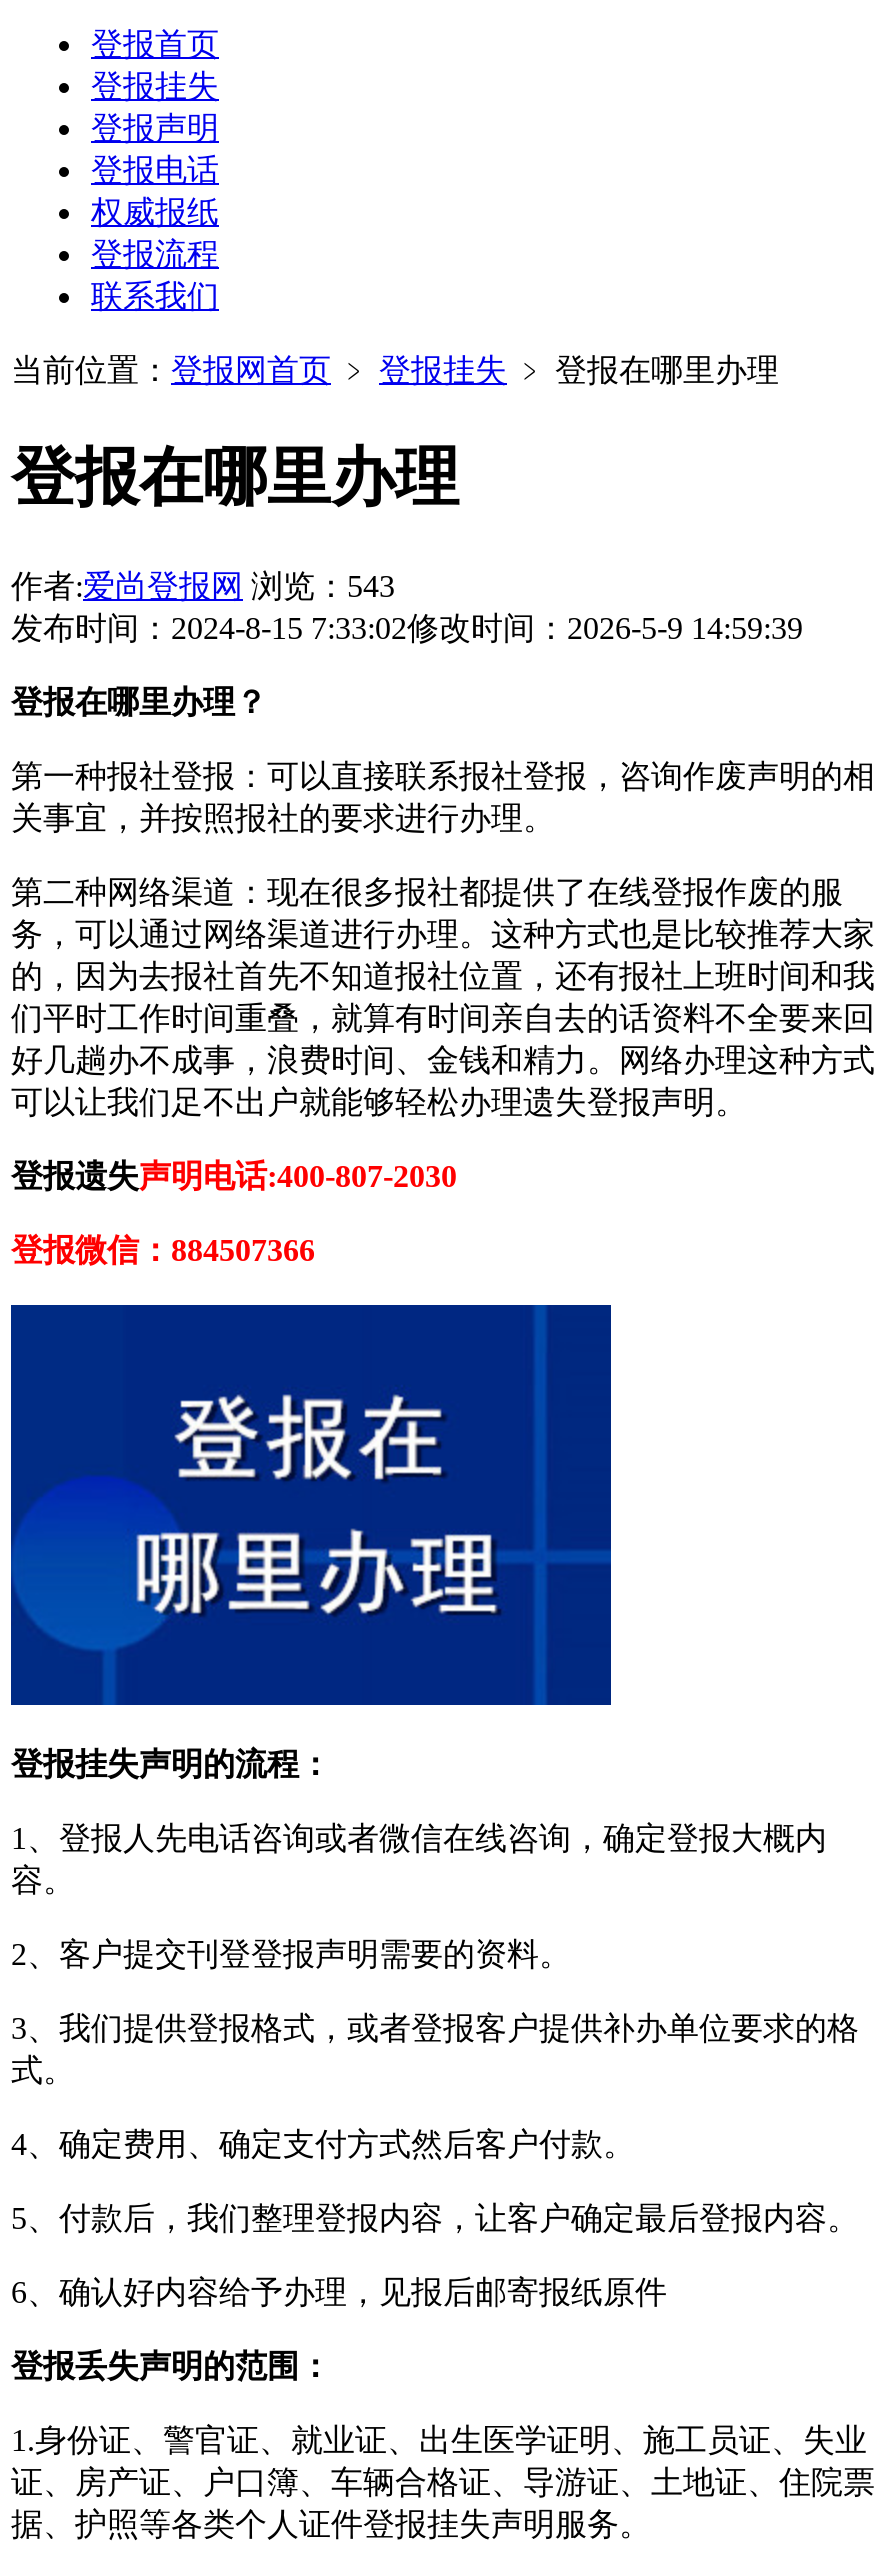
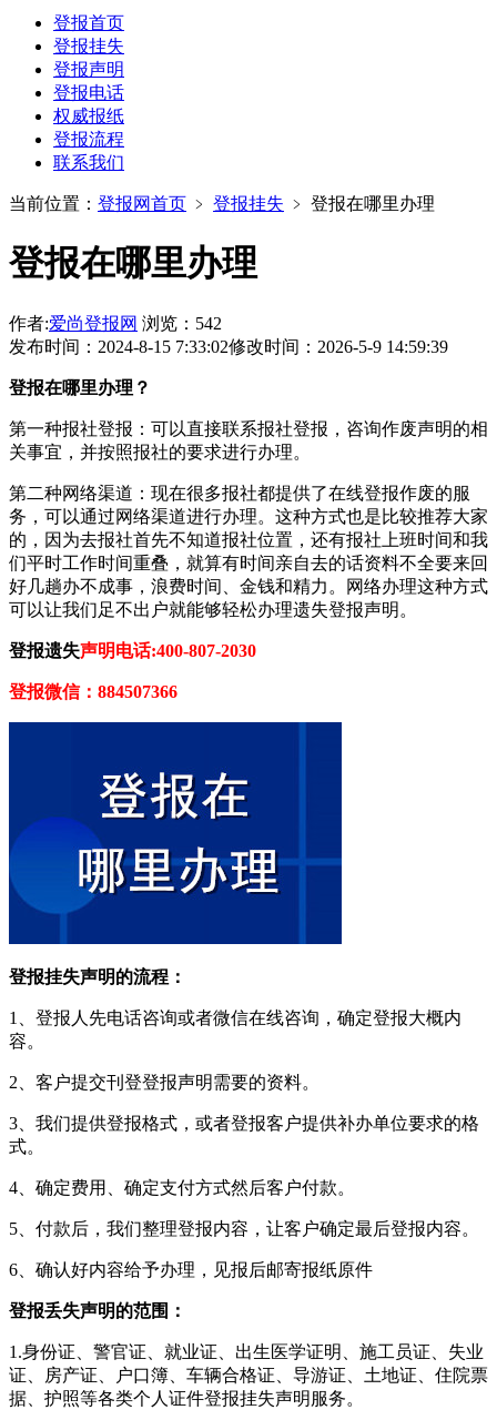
- 作者:爱尚登报网 浏览：543
+ 作者:爱尚登报网 浏览：542
